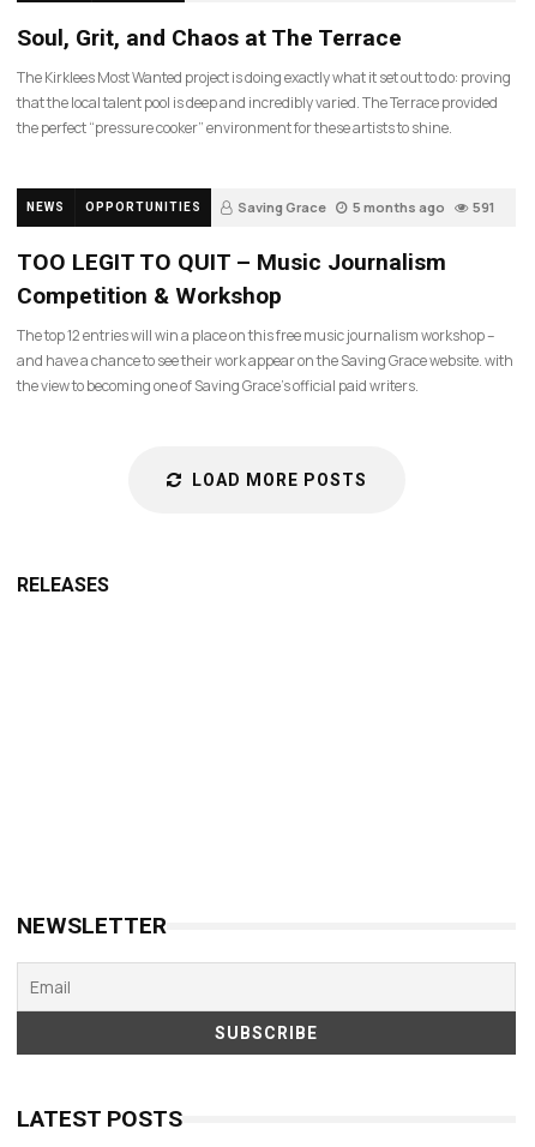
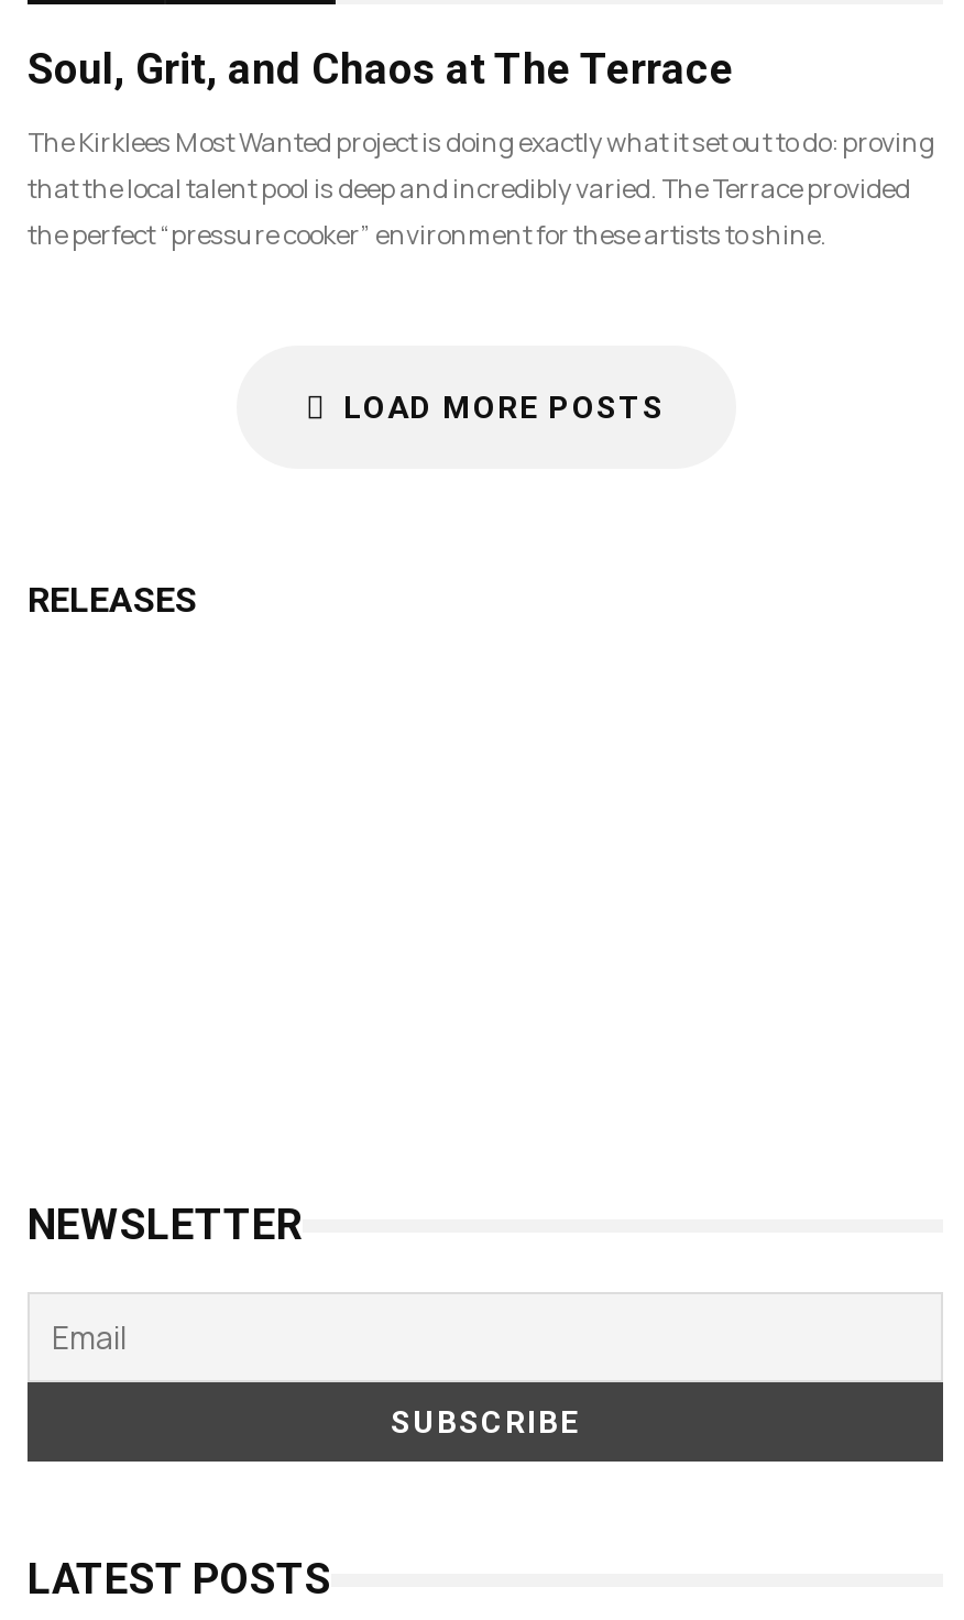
- NEWS
- OPPORTUNITIES
- Saving Grace
- 5 months ago
- 591
- TOO LEGIT TO QUIT – Music Journalism
- Competition & Workshop
- The top 12 entries will win a place on this free music journalism workshop –
- and have a chance to see their work appear on the Saving Grace website. with
- the view to becoming one of Saving Grace’s official paid writers.
